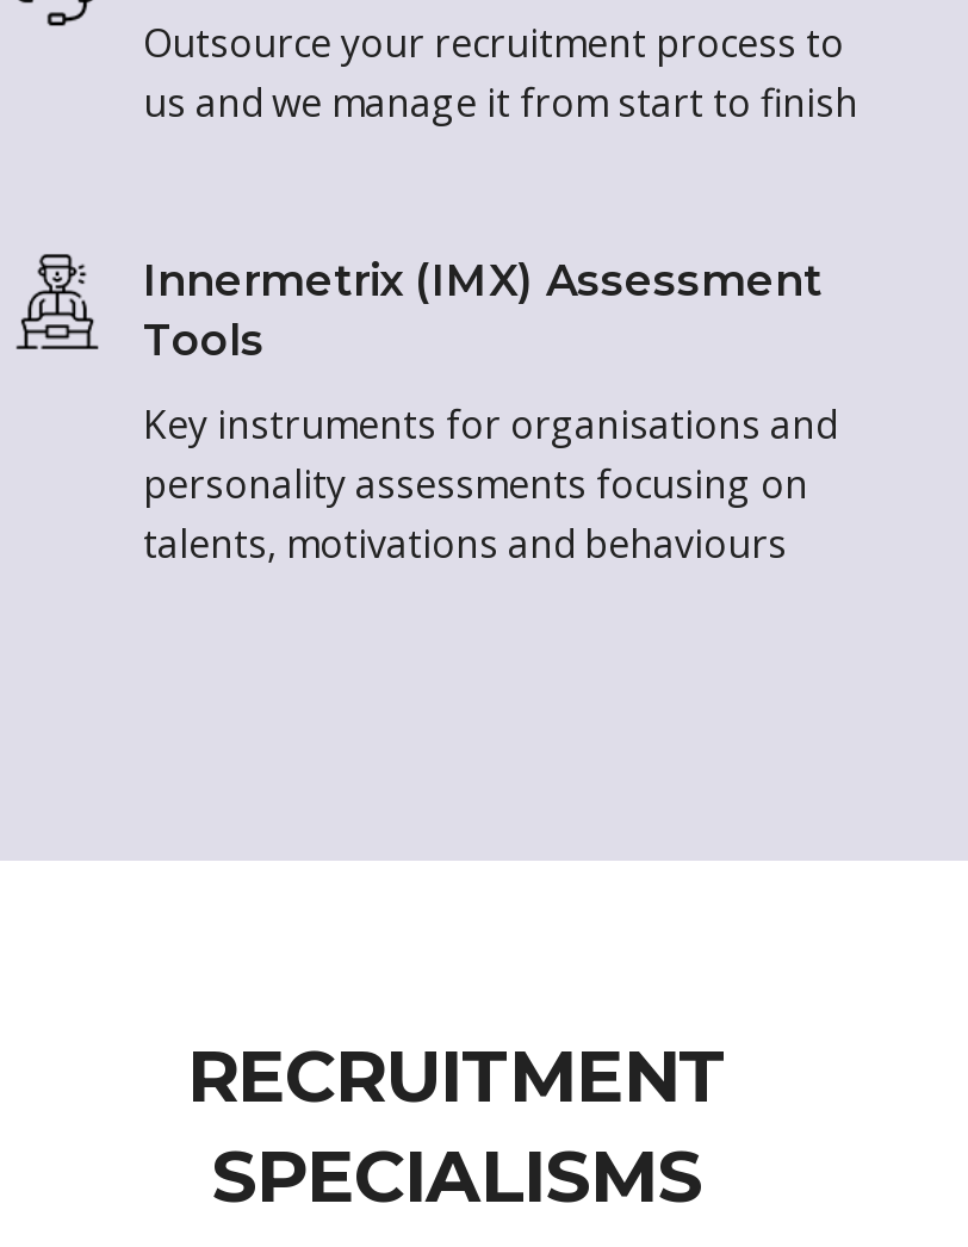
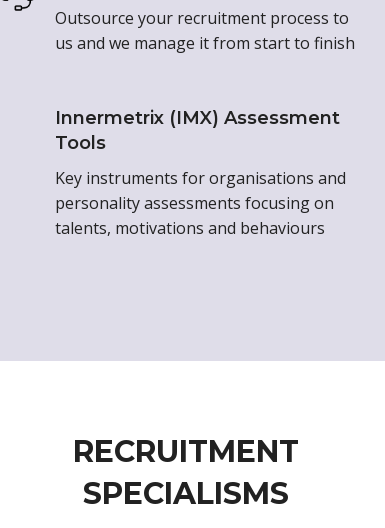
- [image]
